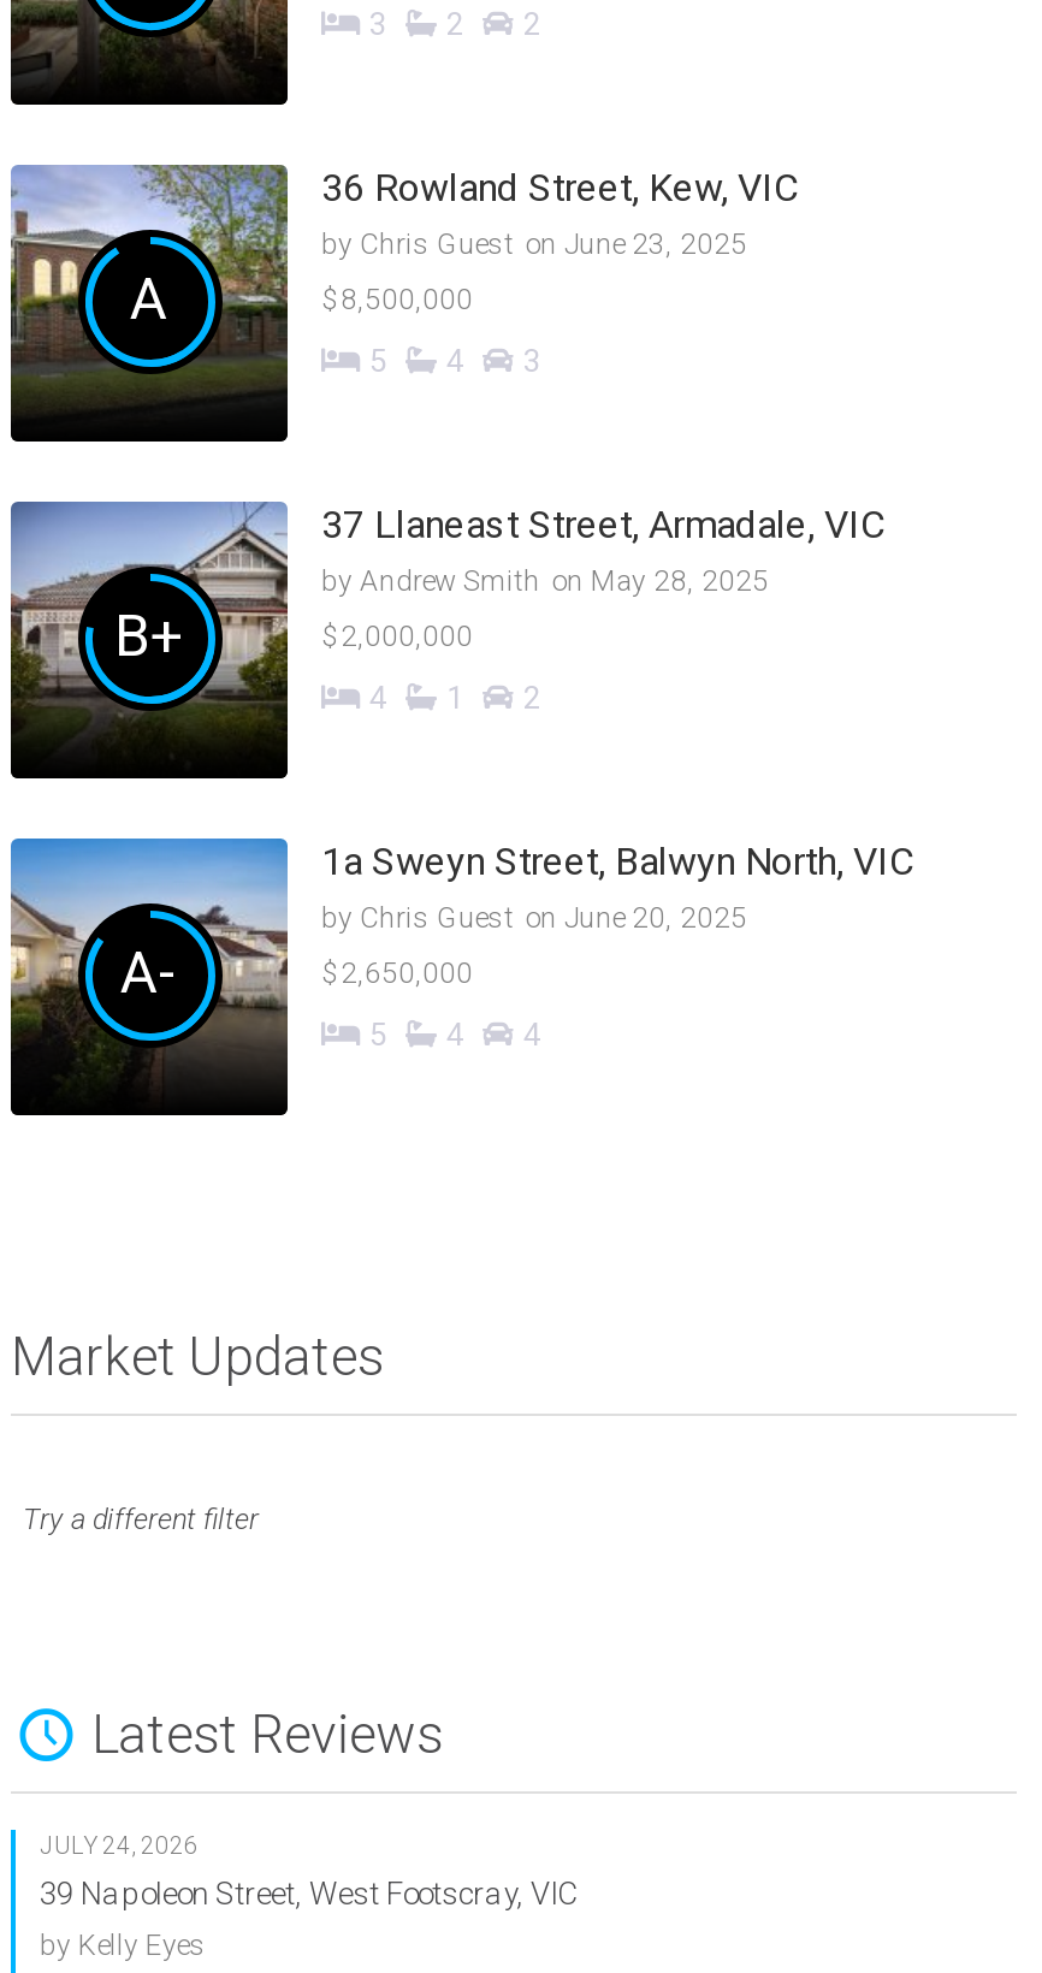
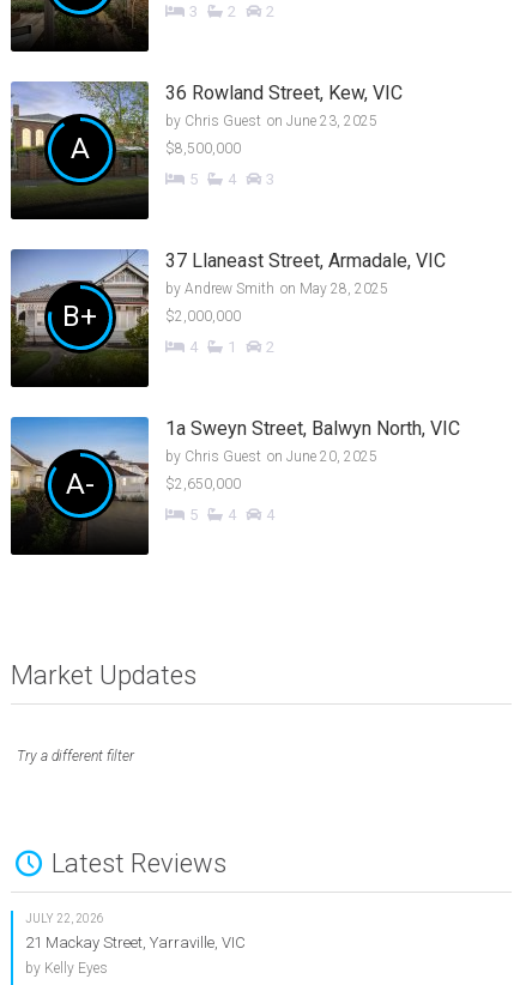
- JULY 24, 2026
+ JULY 22, 2026

- 39 Napoleon Street, West Footscray, VIC
+ 21 Mackay Street, Yarraville, VIC
